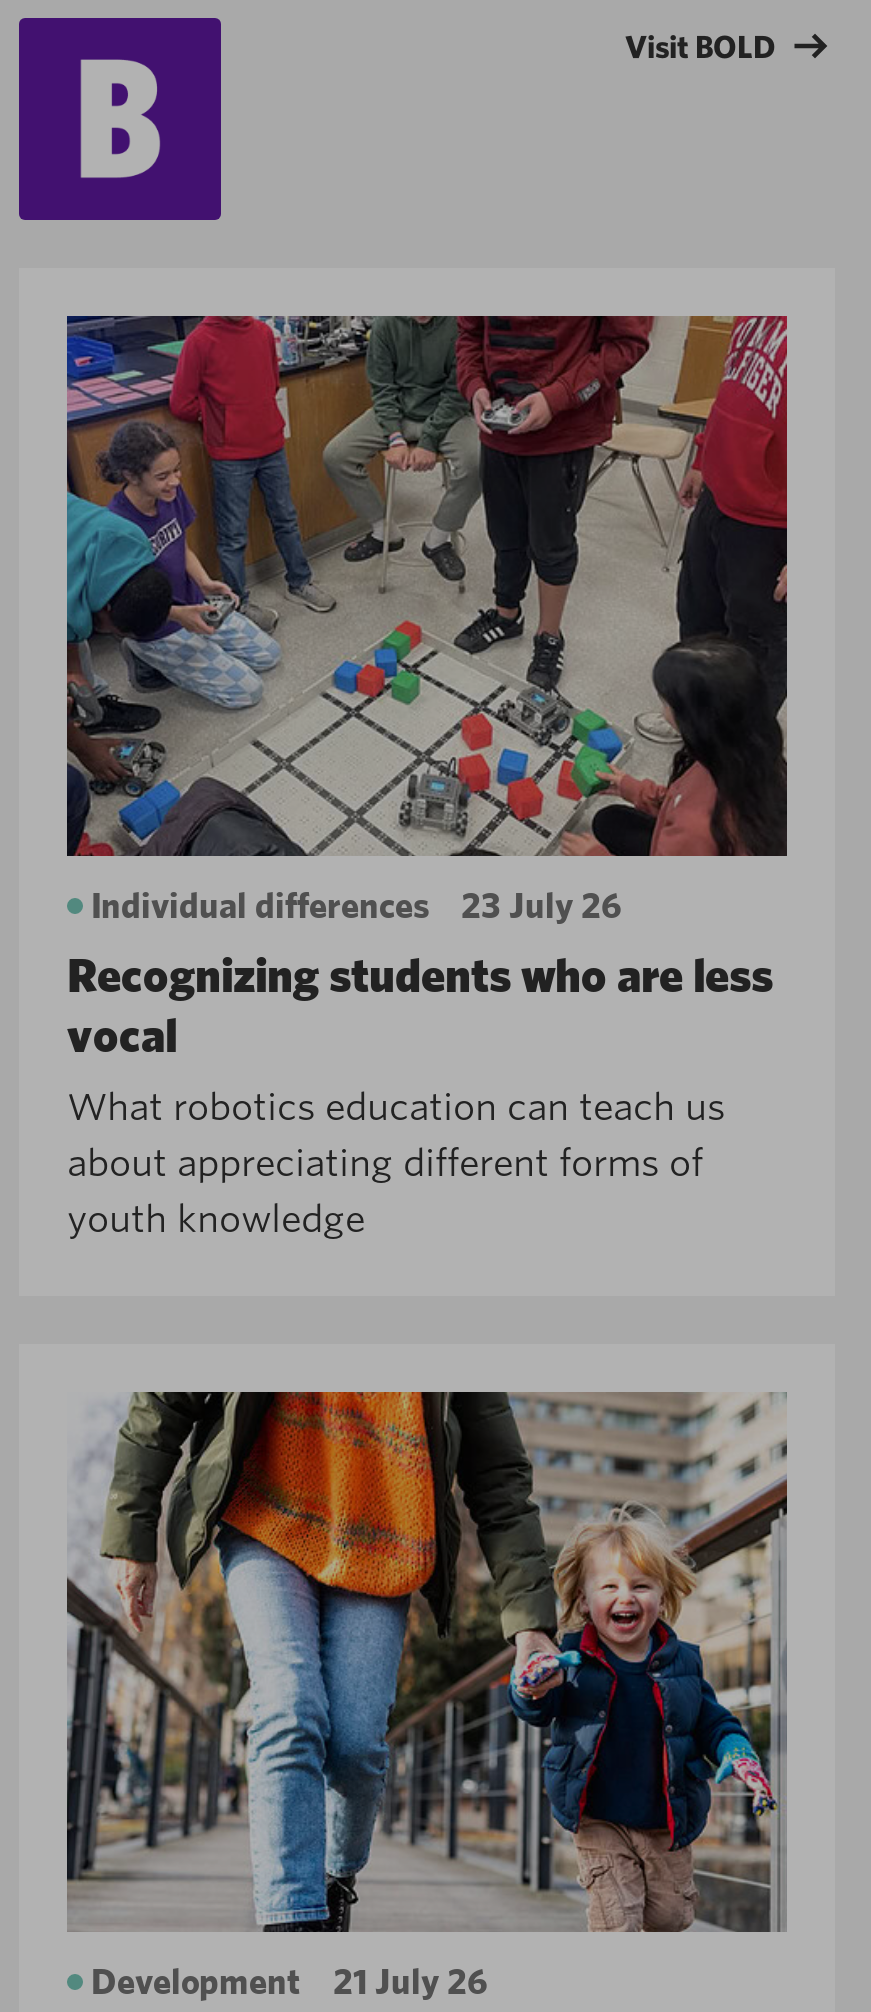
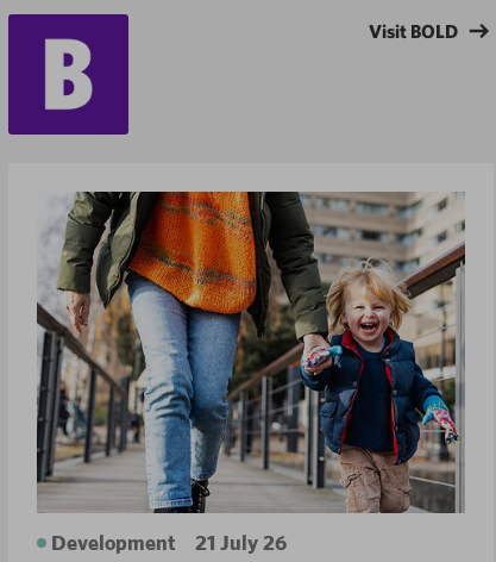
- [image]
- Individual differences
- 23 July 26
- Recognizing students who are less
- vocal
- What robotics education can teach us
- about appreciating different forms of
- youth knowledge
